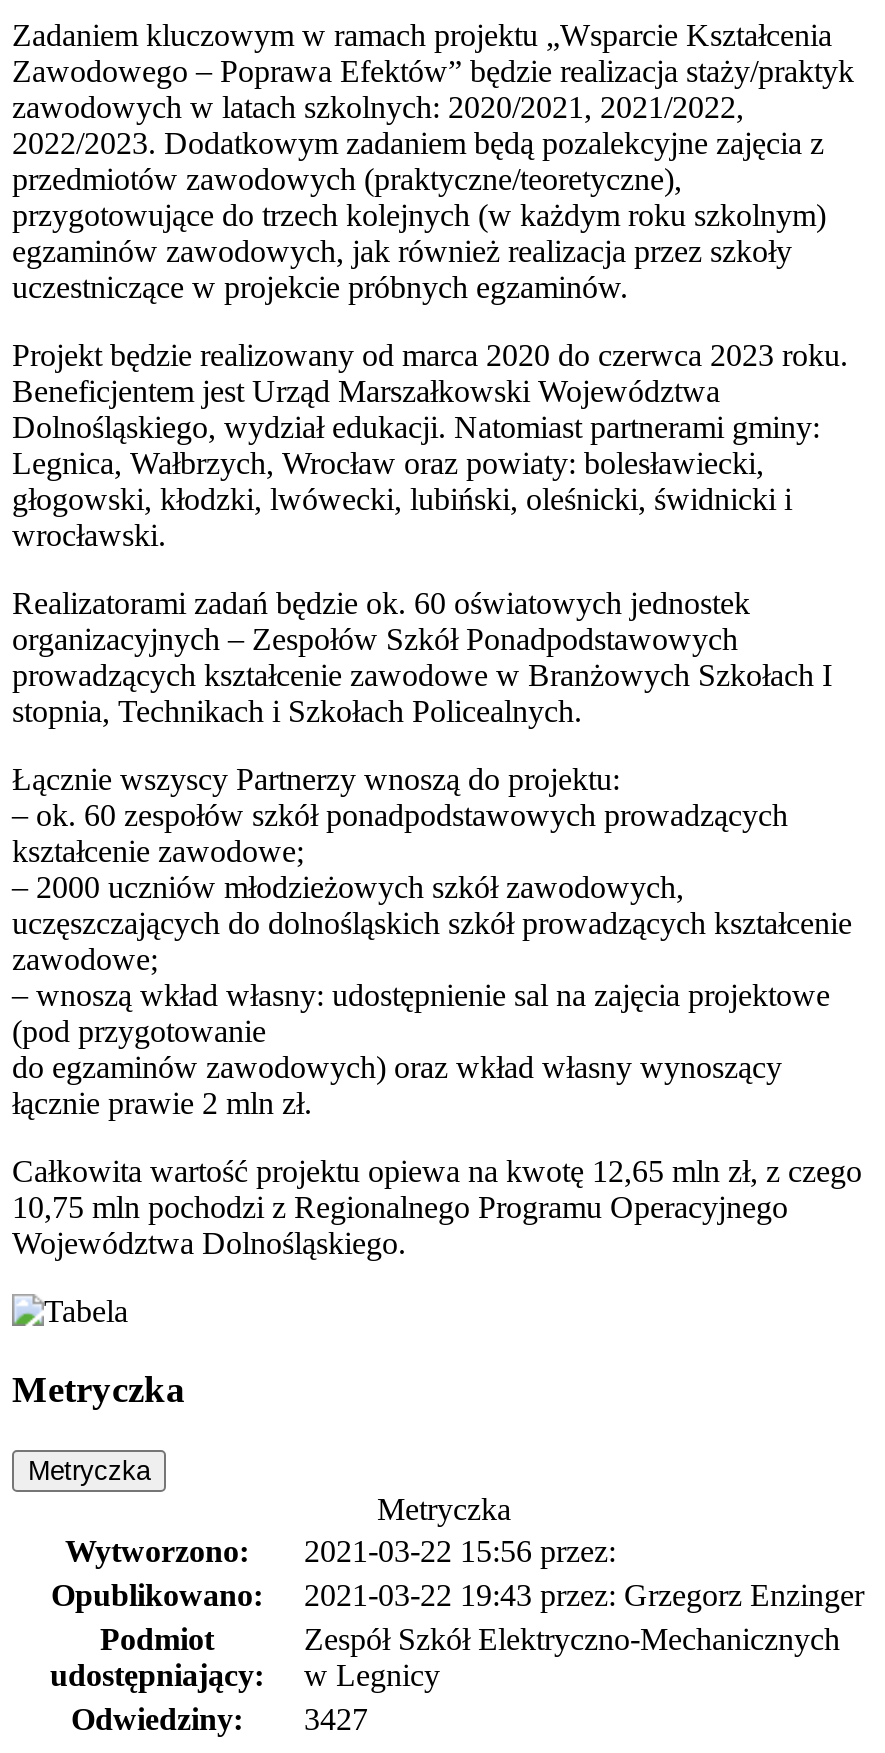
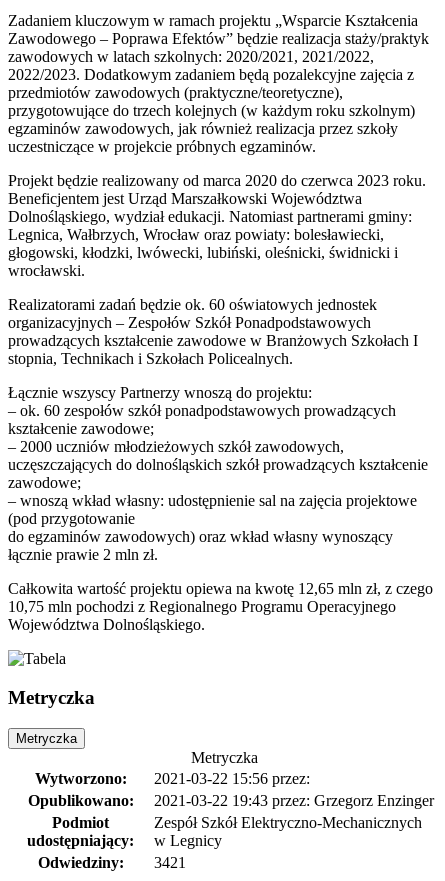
- Odwiedziny: 3427
+ Odwiedziny: 3421
